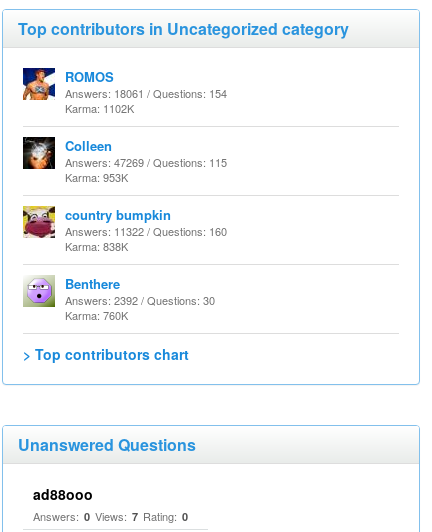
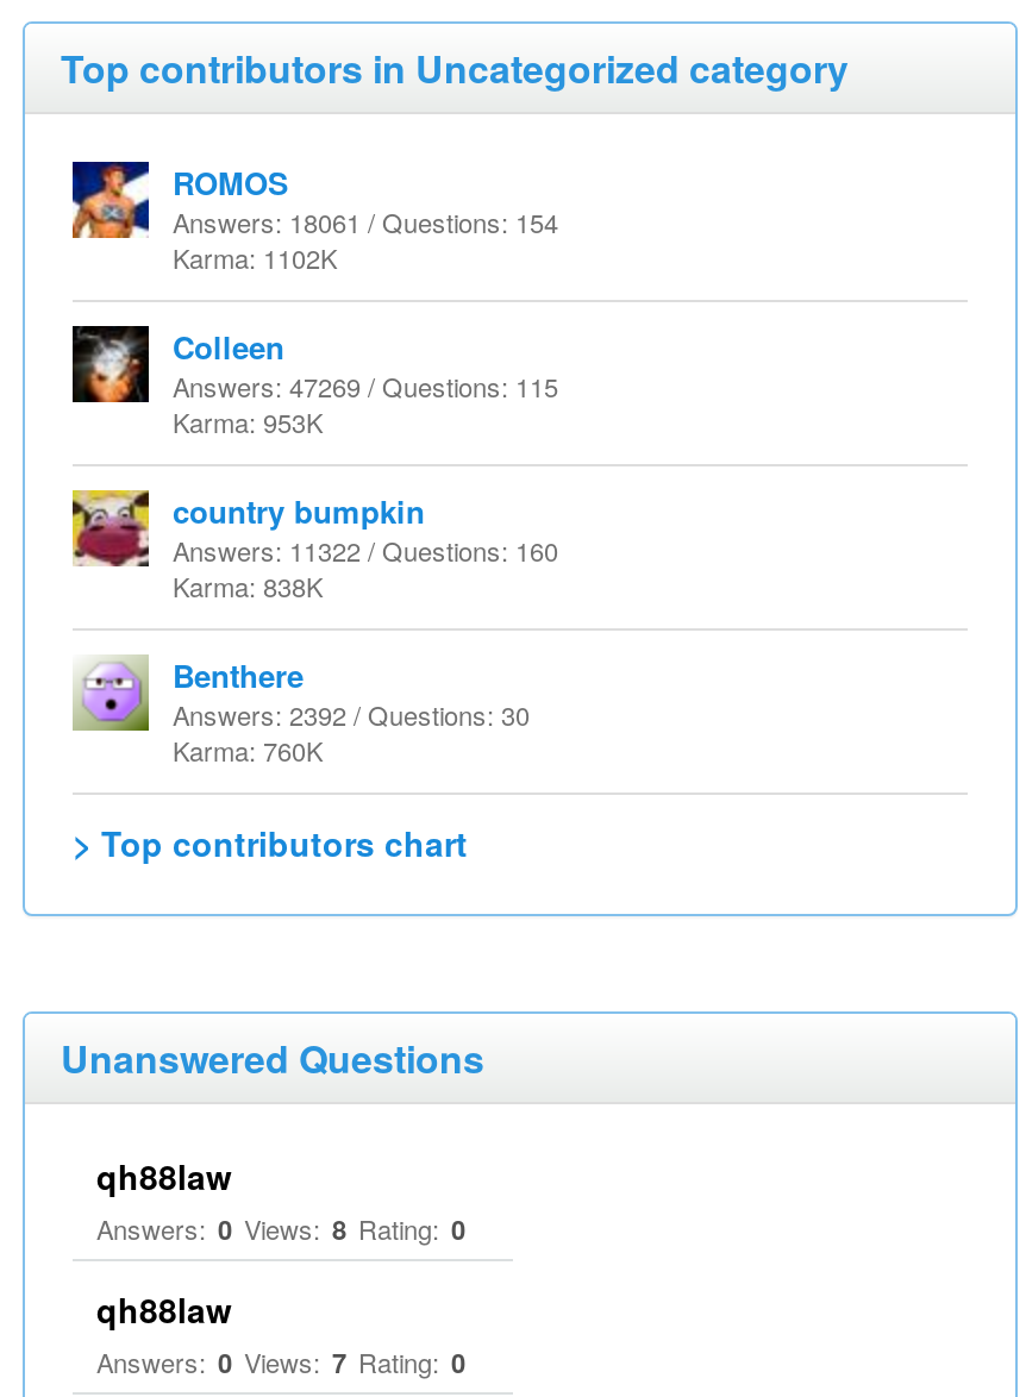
- ad88ooo
+ qh88law
+ Answers: 0 Views: 8 Rating: 0
+ qh88law
